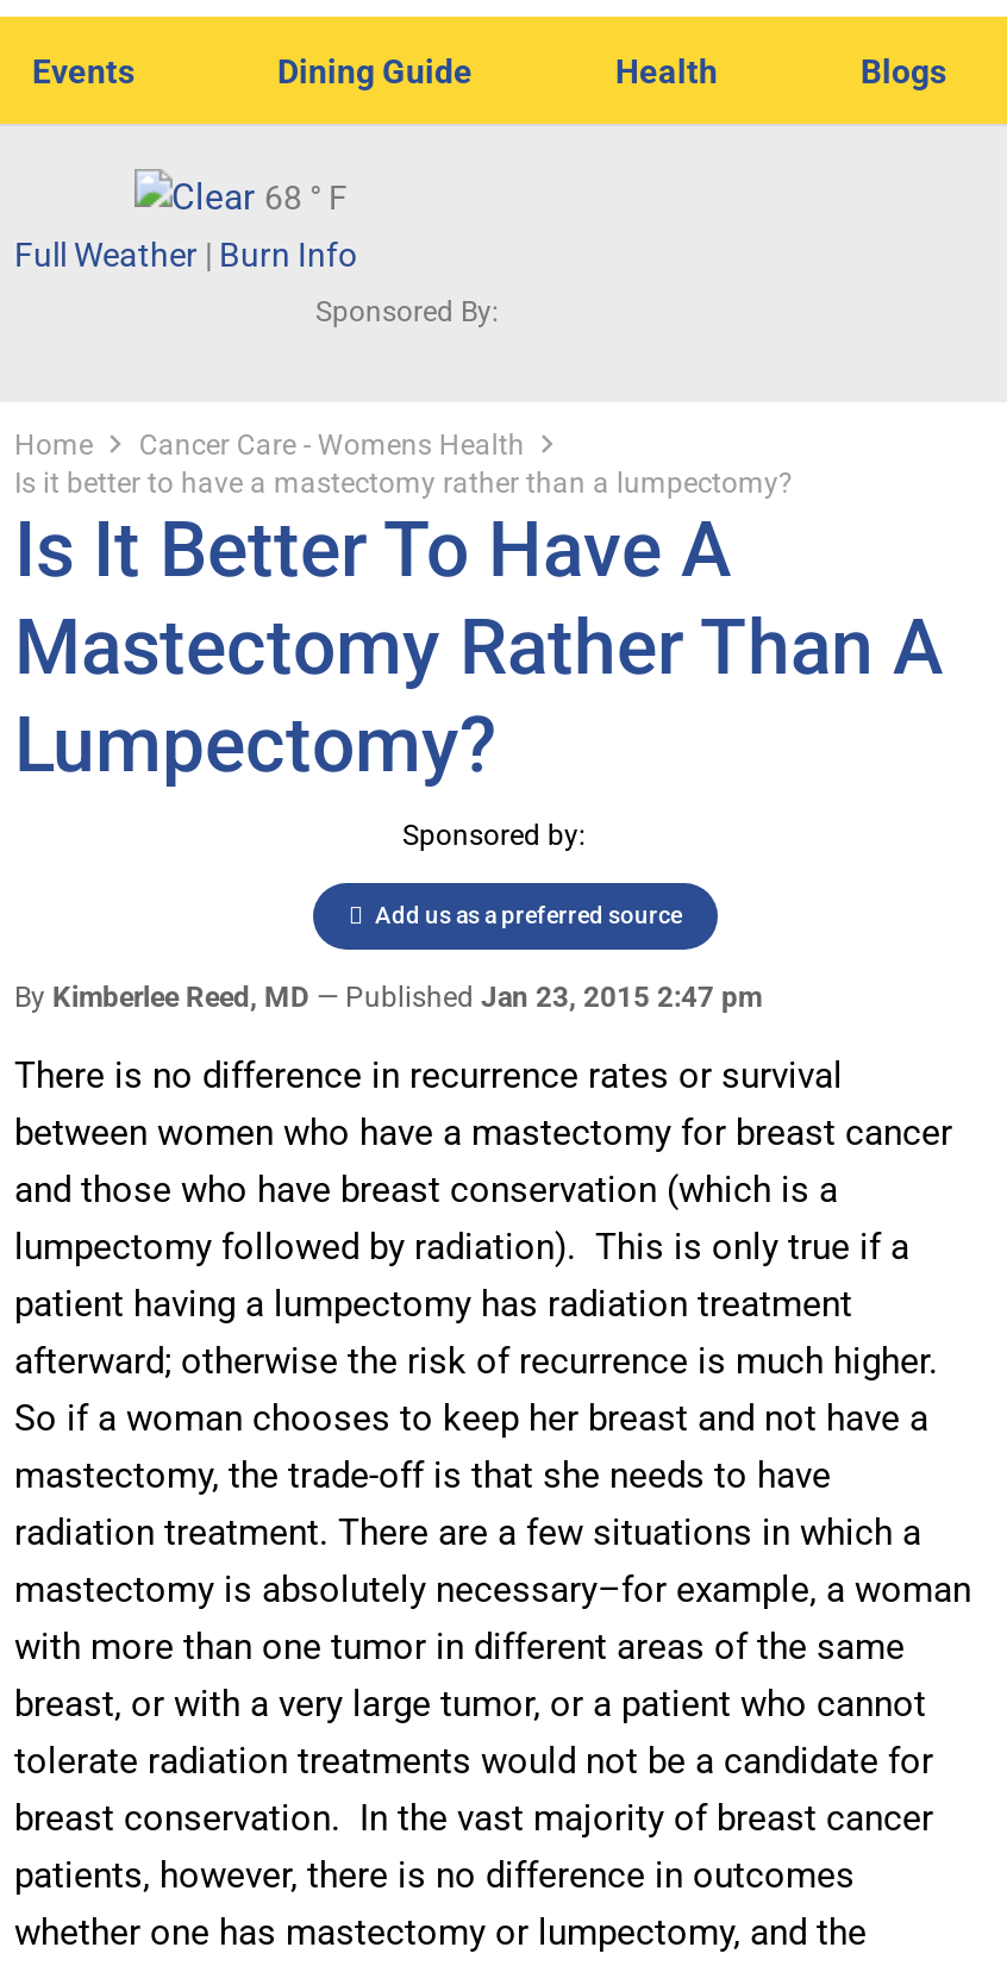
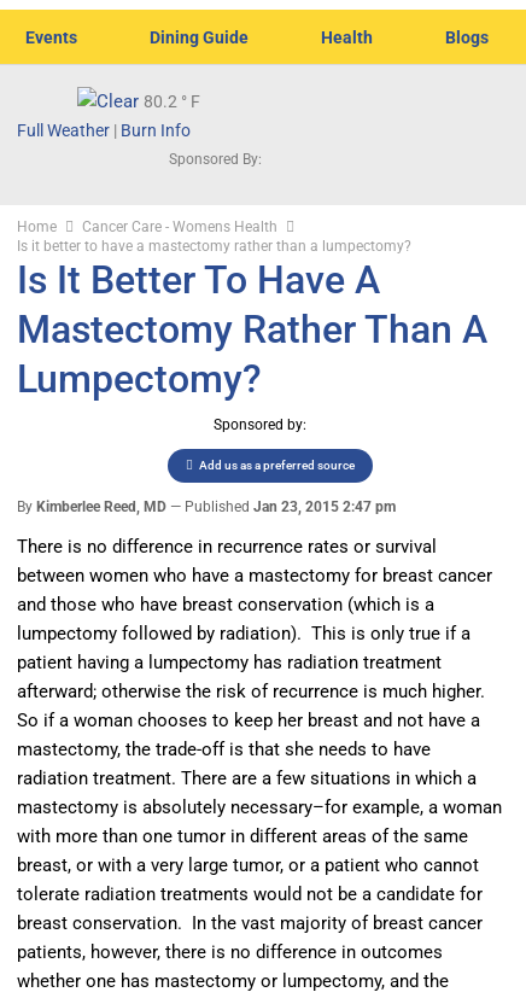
- 68 ° F
+ 80.2 ° F
